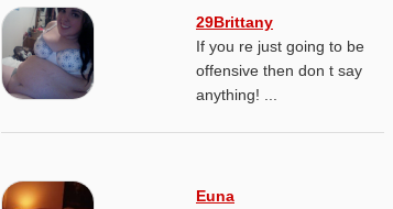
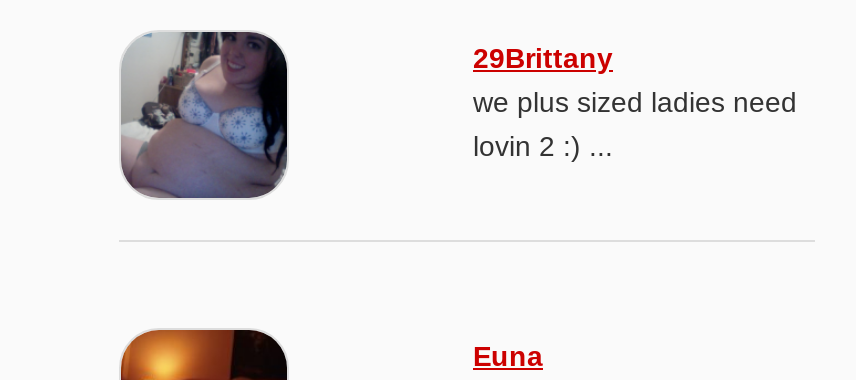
- If you re just going to be
- offensive then don t say
- anything! ...
+ we plus sized ladies need
+ lovin 2 :) ...
